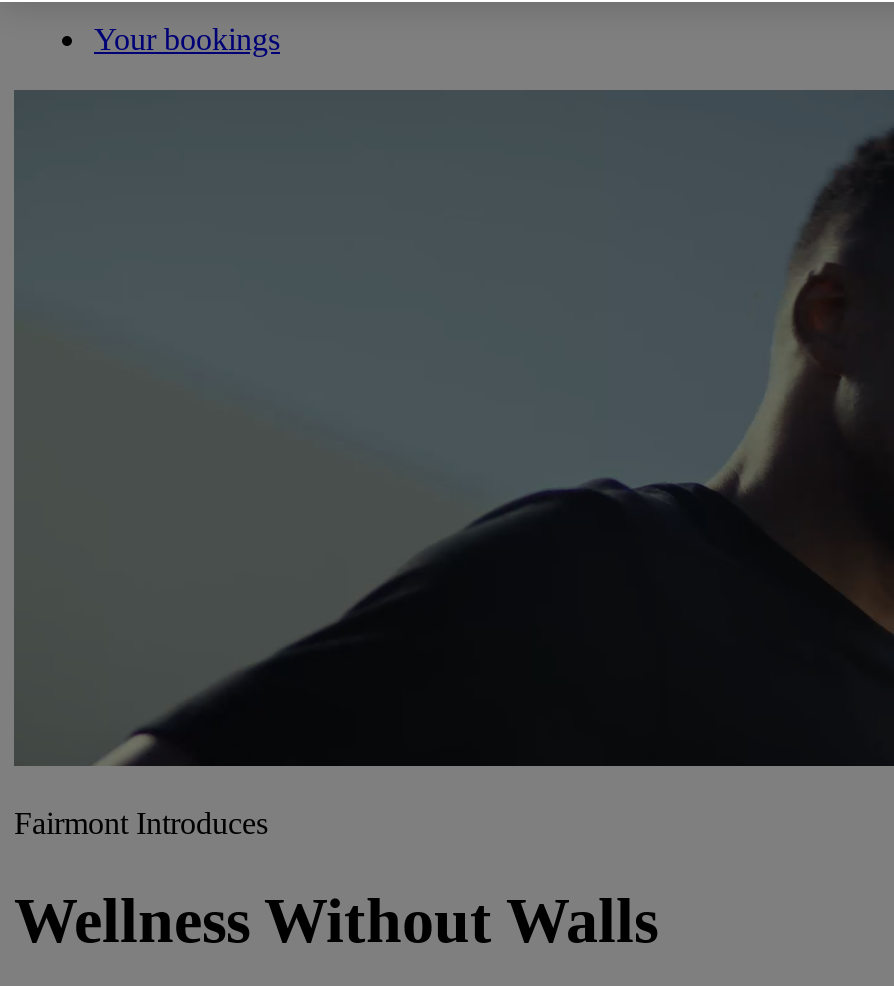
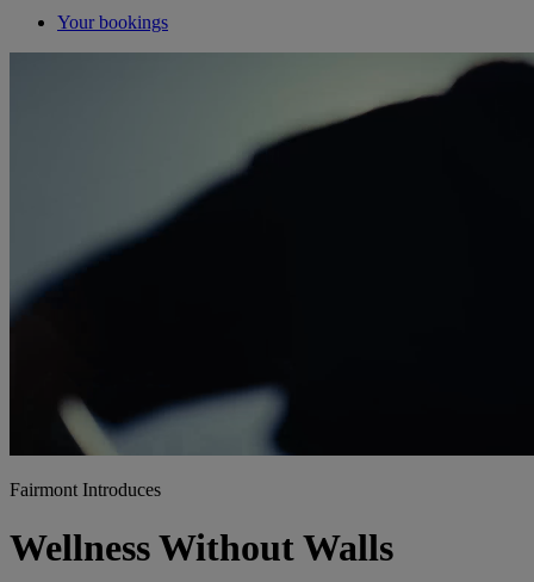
- [image]
+ [image]
